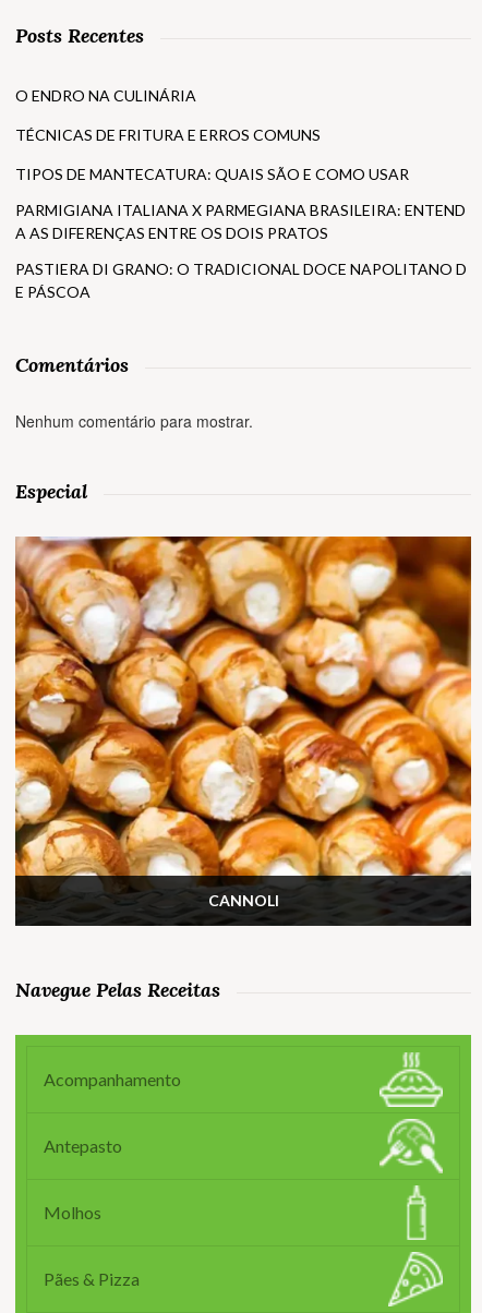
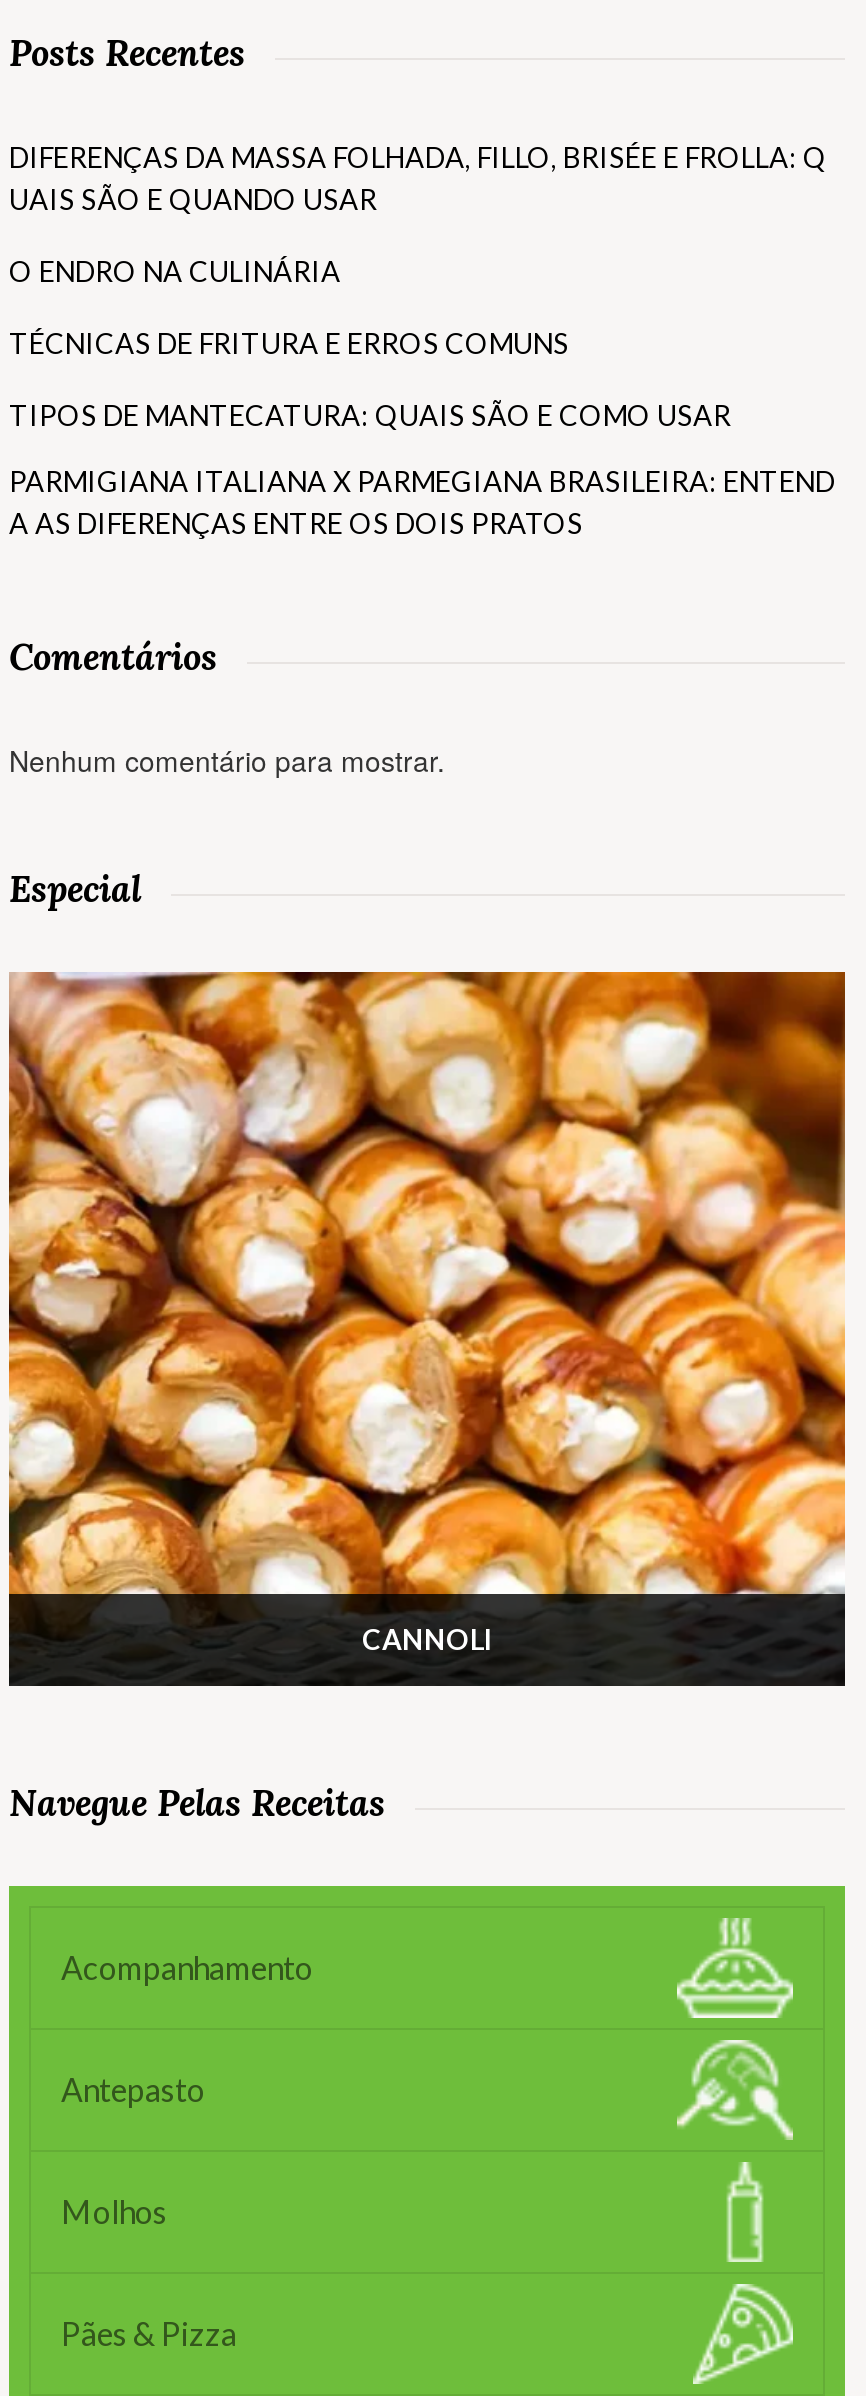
+ DIFERENÇAS DA MASSA FOLHADA, FILLO, BRISÉE E FROLLA: Q
+ UAIS SÃO E QUANDO USAR

moved down: O ENDRO NA CULINÁRIA | TÉCNICAS DE FRITURA E ERROS COMUNS | TIPOS DE MANTECATURA: QUAIS SÃO E COMO USAR | PARMIGIANA ITALIANA X PARMEGIANA BRASILEIRA: ENTEND | A AS DIFERENÇAS ENTRE OS DOIS PRATOS

- PASTIERA DI GRANO: O TRADICIONAL DOCE NAPOLITANO D
- E PÁSCOA
